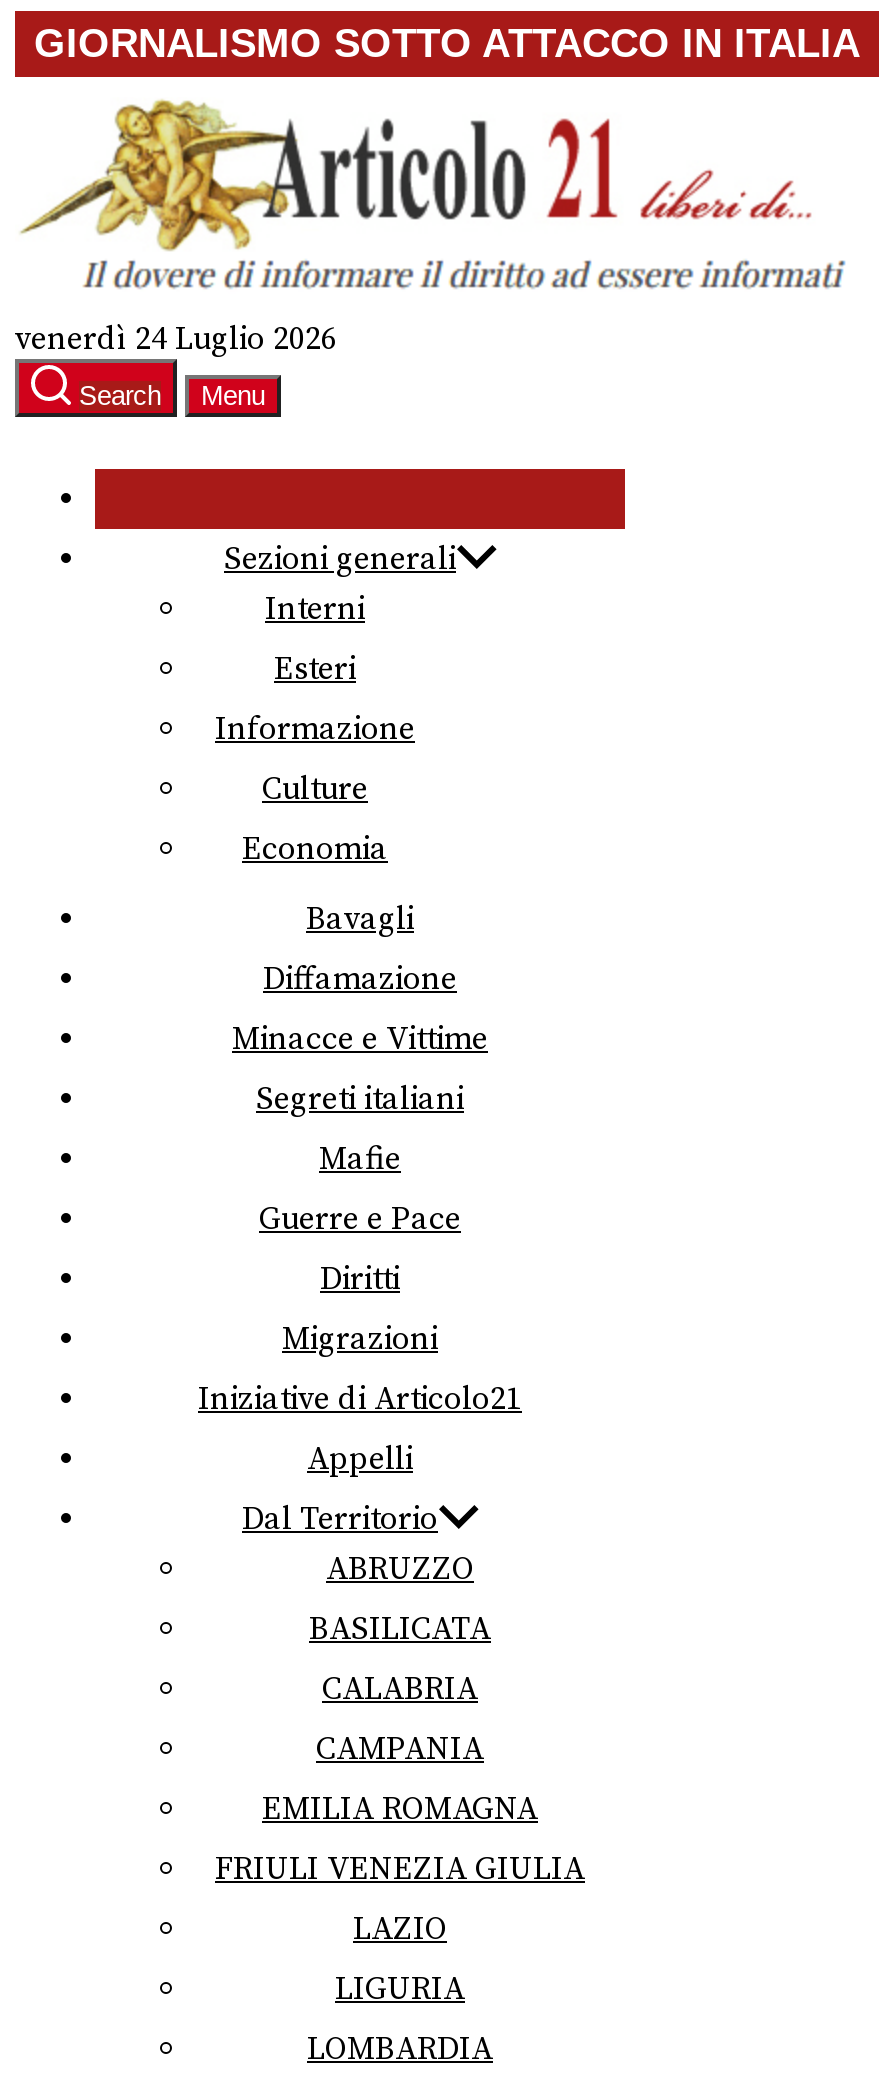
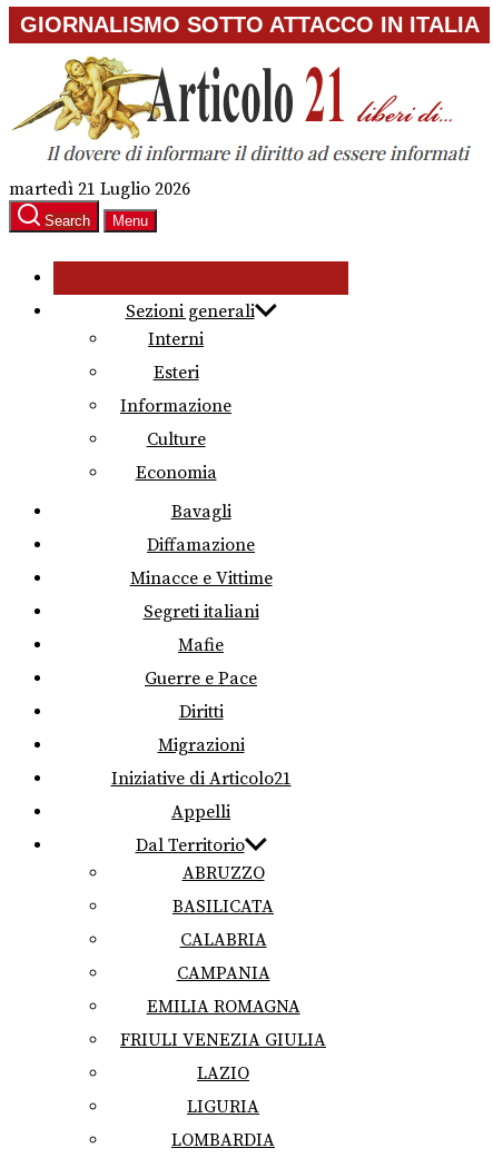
- venerdì 24 Luglio 2026
+ martedì 21 Luglio 2026
